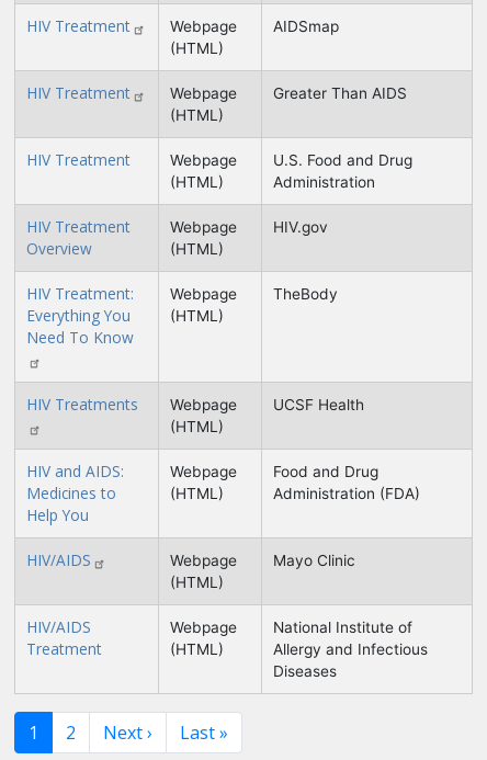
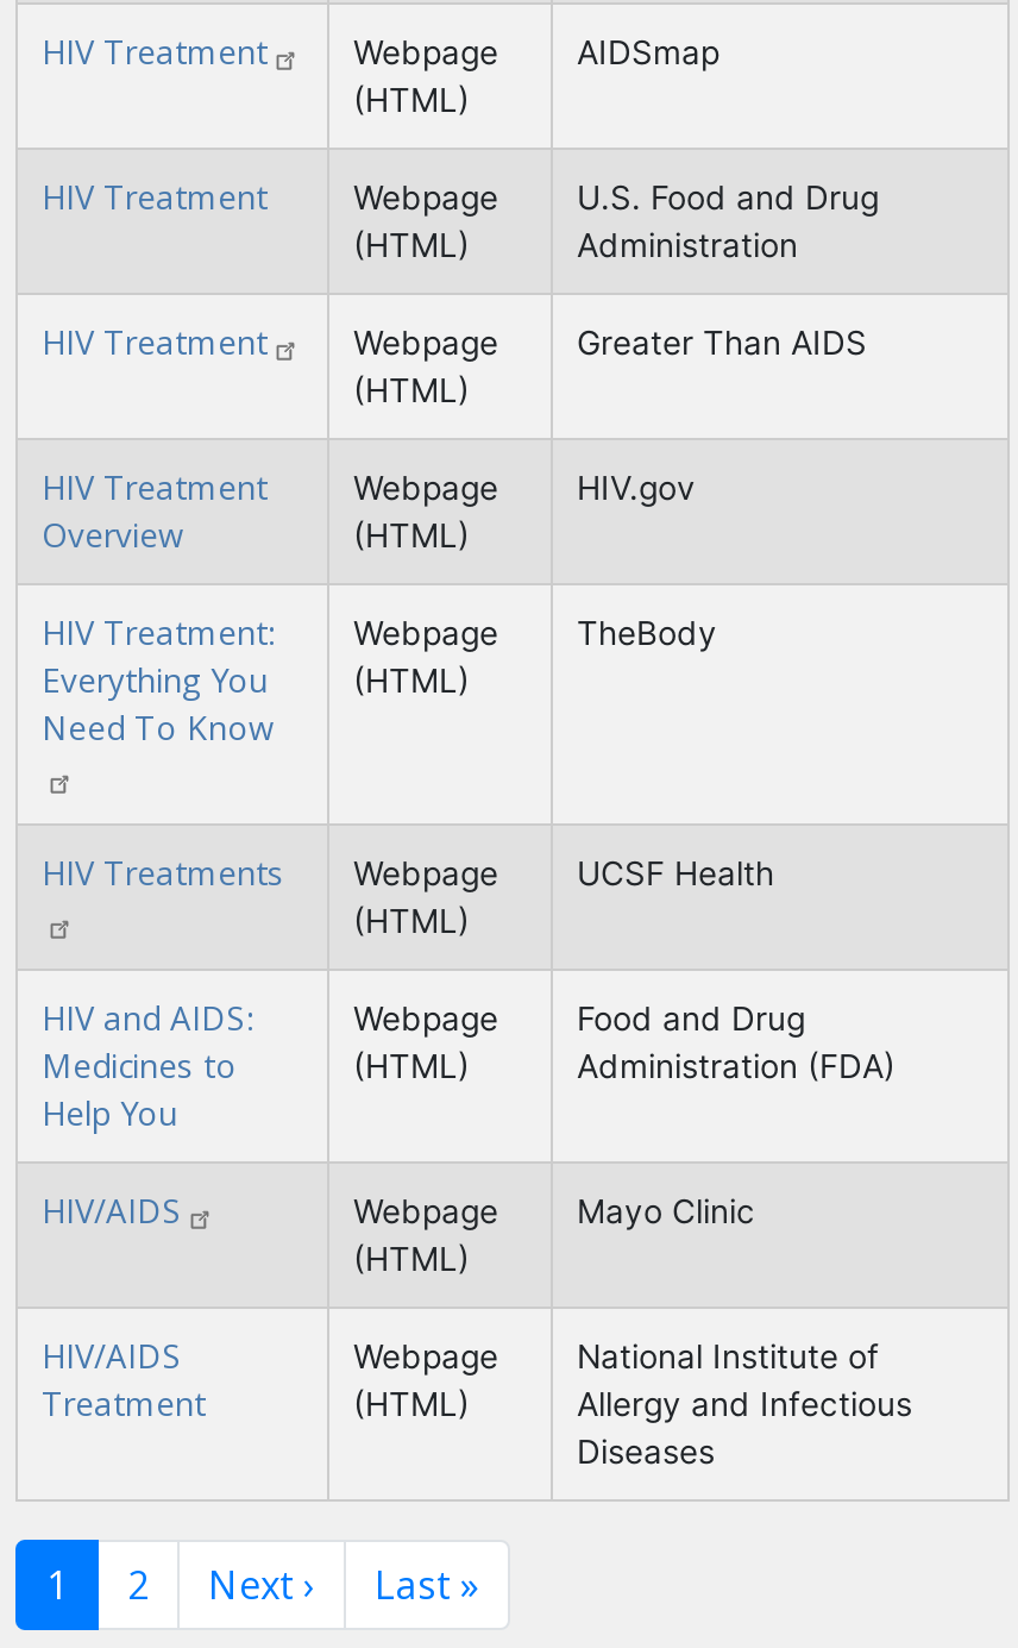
moved down: Greater Than AIDS

moved up: U.S. Food and Drug | Administration
